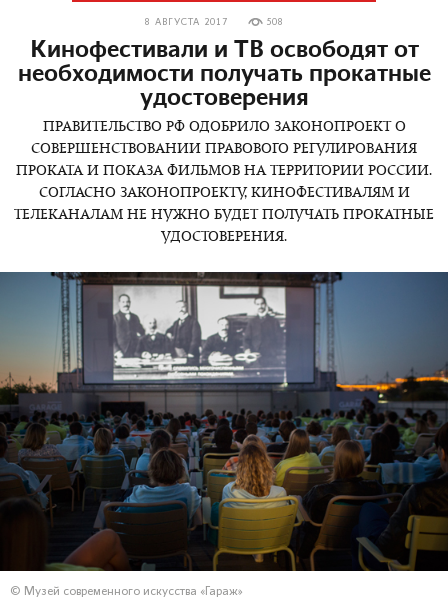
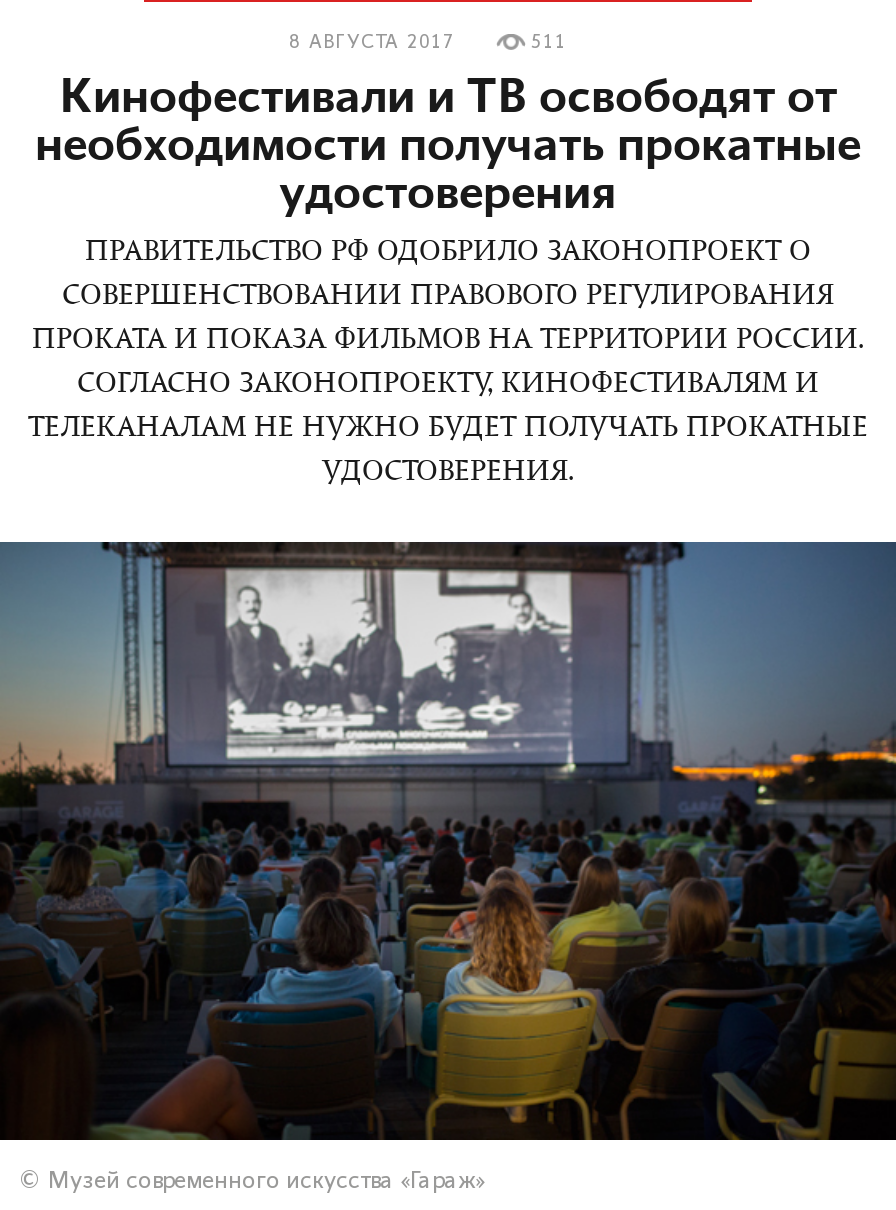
- 508
+ 511
